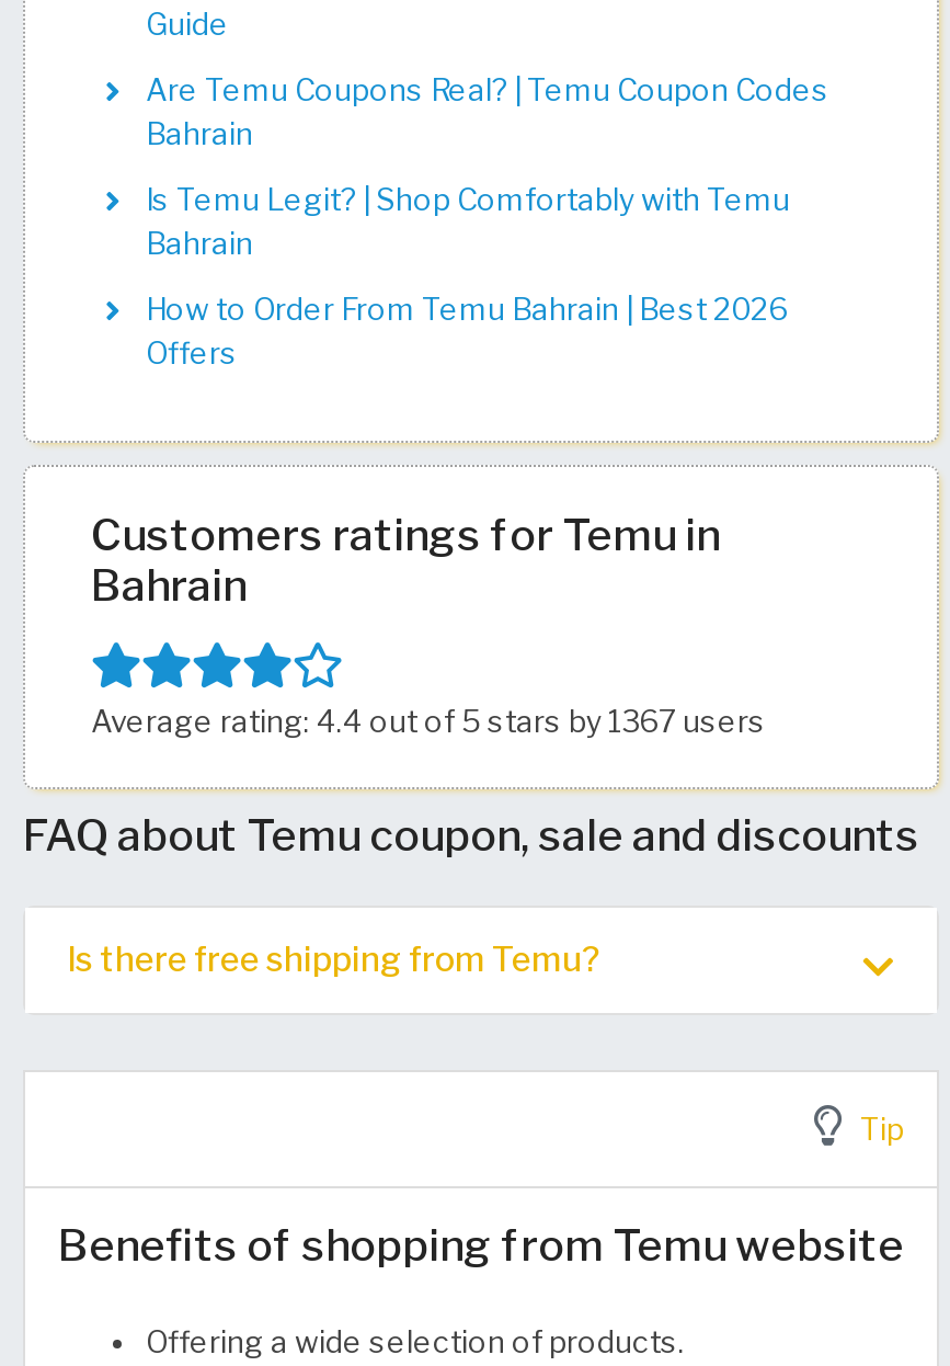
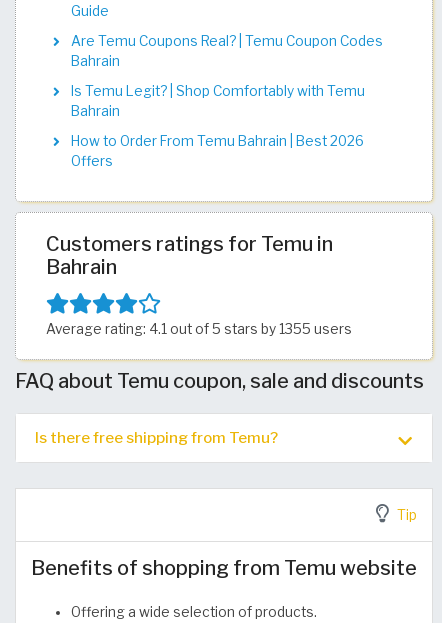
- Average rating: 4.4 out of 5 stars by 1367 users
+ Average rating: 4.1 out of 5 stars by 1355 users
